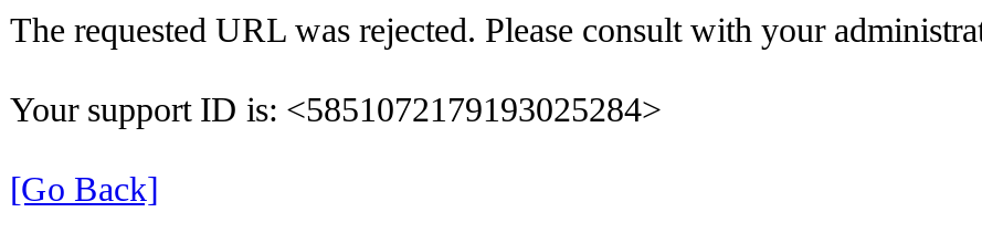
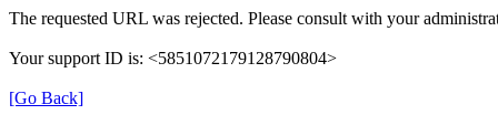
- Your support ID is: <5851072179193025284>
+ Your support ID is: <5851072179128790804>
